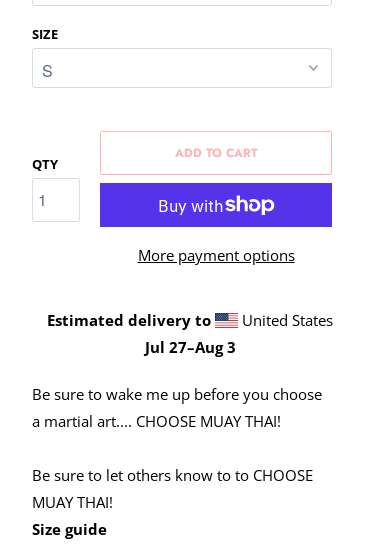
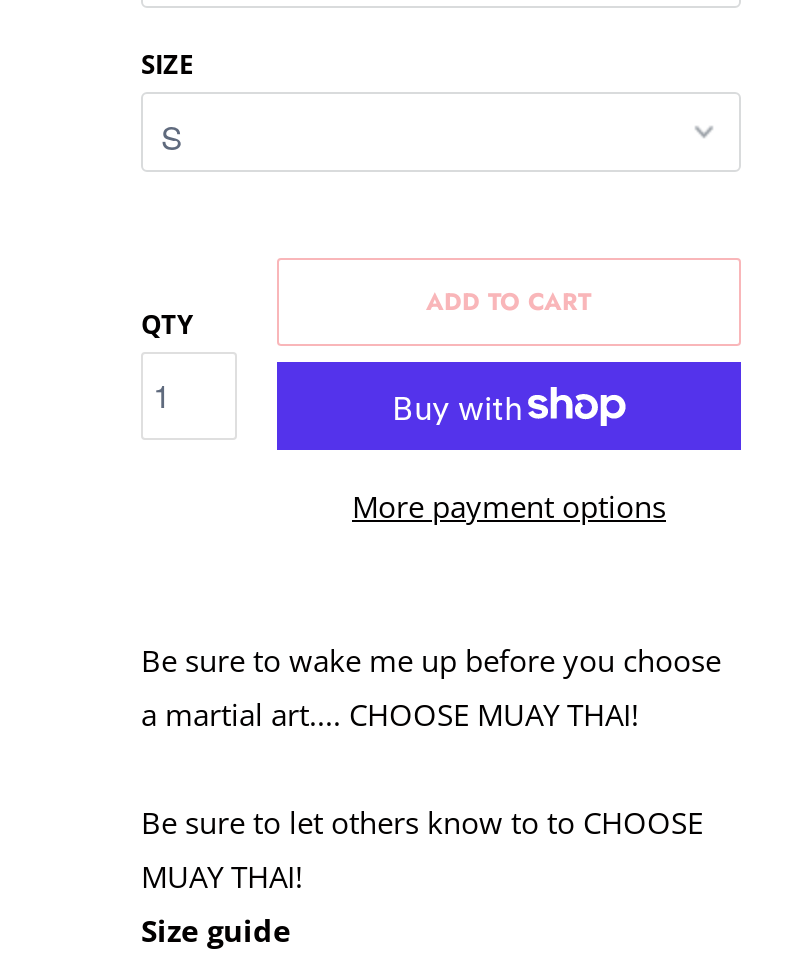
- Estimated delivery to
- United States
- Jul 27–Aug 3
